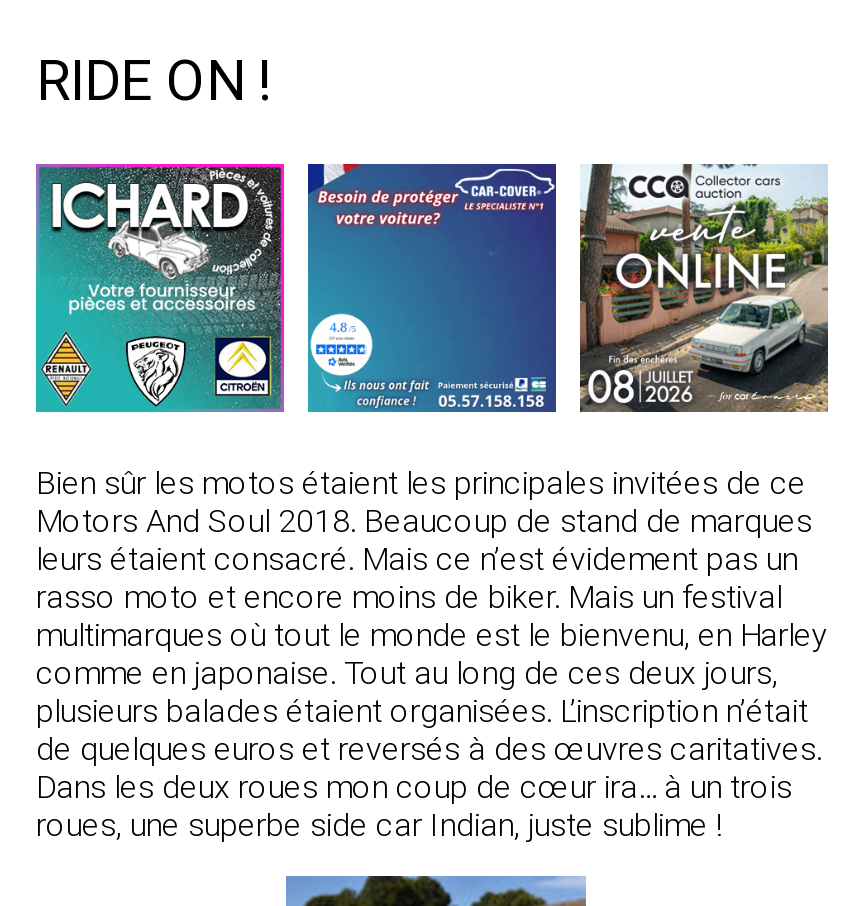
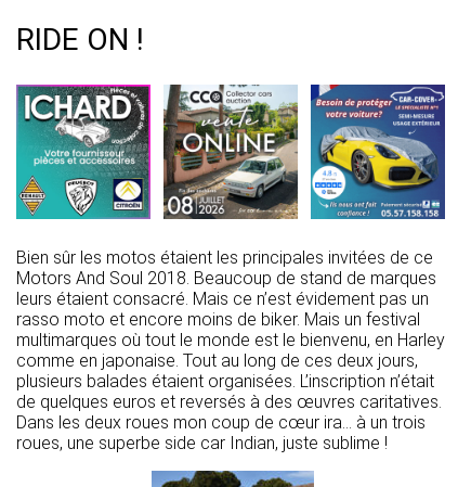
- [image]
+ [image]

- [image]
+ [image]
